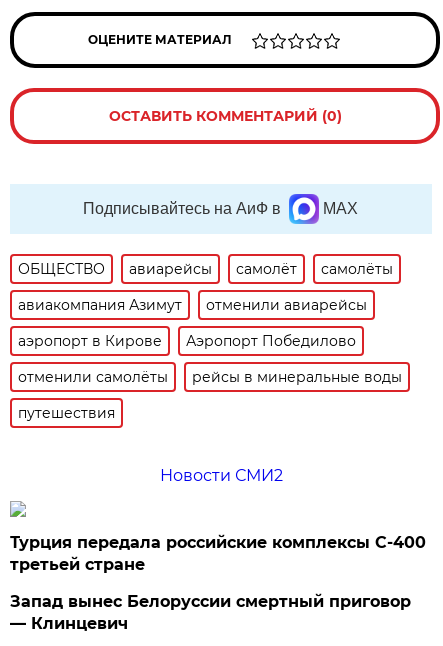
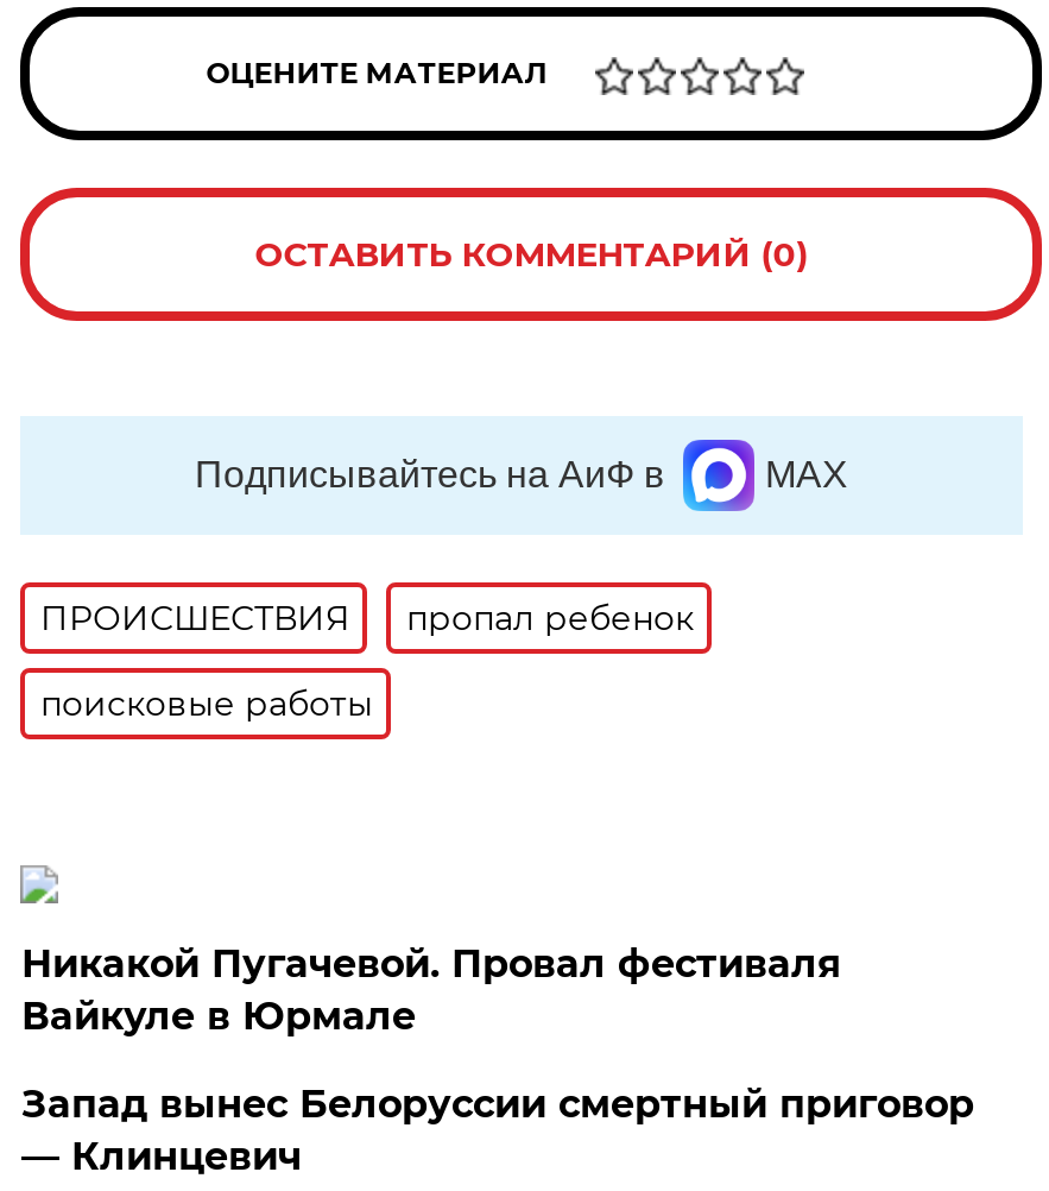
- ОБЩЕСТВО
- авиарейсы
- самолёт
- самолёты
- авиакомпания Азимут
- отменили авиарейсы
- аэропорт в Кирове
- Аэропорт Победилово
- отменили самолёты
- рейсы в минеральные воды
- путешествия
- Новости СМИ2
+ ПРОИСШЕСТВИЯ
+ пропал ребенок
+ поисковые работы

- Турция передала российские комплексы С-400
- третьей стране
+ Никакой Пугачевой. Провал фестиваля
+ Вайкуле в Юрмале
